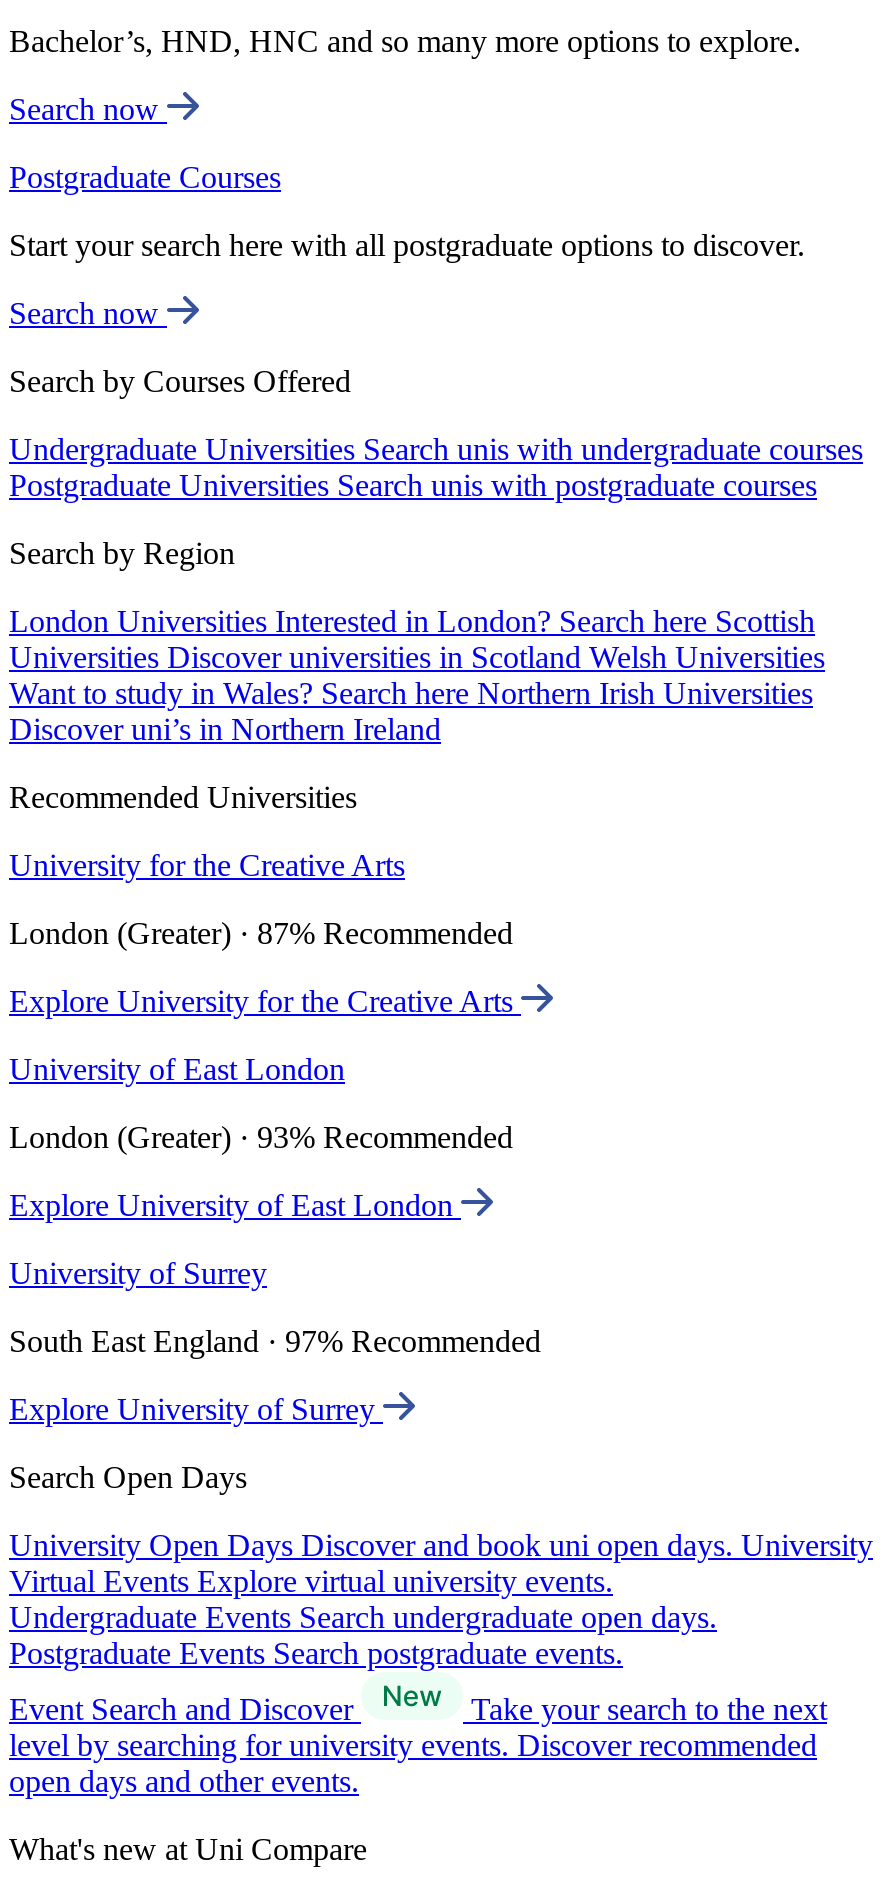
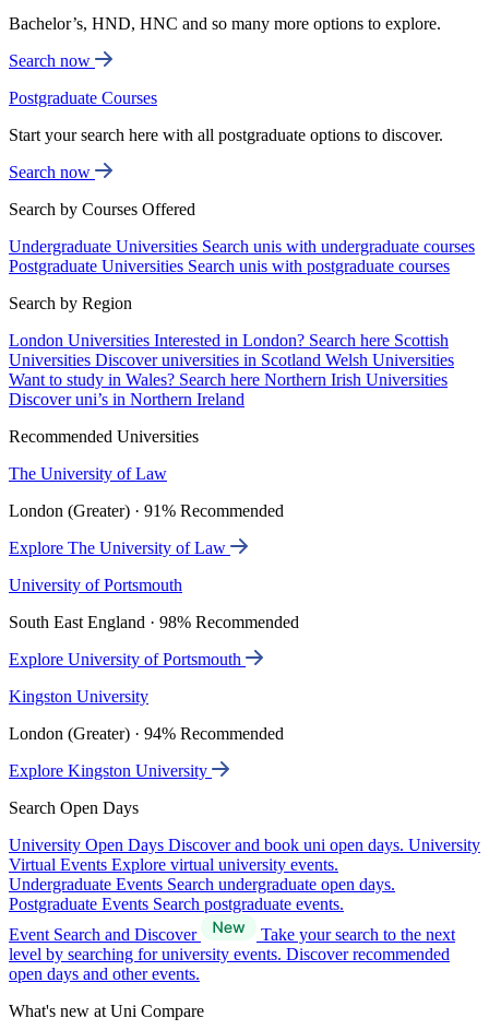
- University for the Creative Arts
+ The University of Law

- London (Greater) · 87% Recommended
+ London (Greater) · 91% Recommended

- Explore University for the Creative Arts
+ Explore The University of Law

- University of East London
+ University of Portsmouth

- London (Greater) · 93% Recommended
+ South East England · 98% Recommended

- Explore University of East London
+ Explore University of Portsmouth

- University of Surrey
+ Kingston University

- South East England · 97% Recommended
+ London (Greater) · 94% Recommended

- Explore University of Surrey
+ Explore Kingston University
